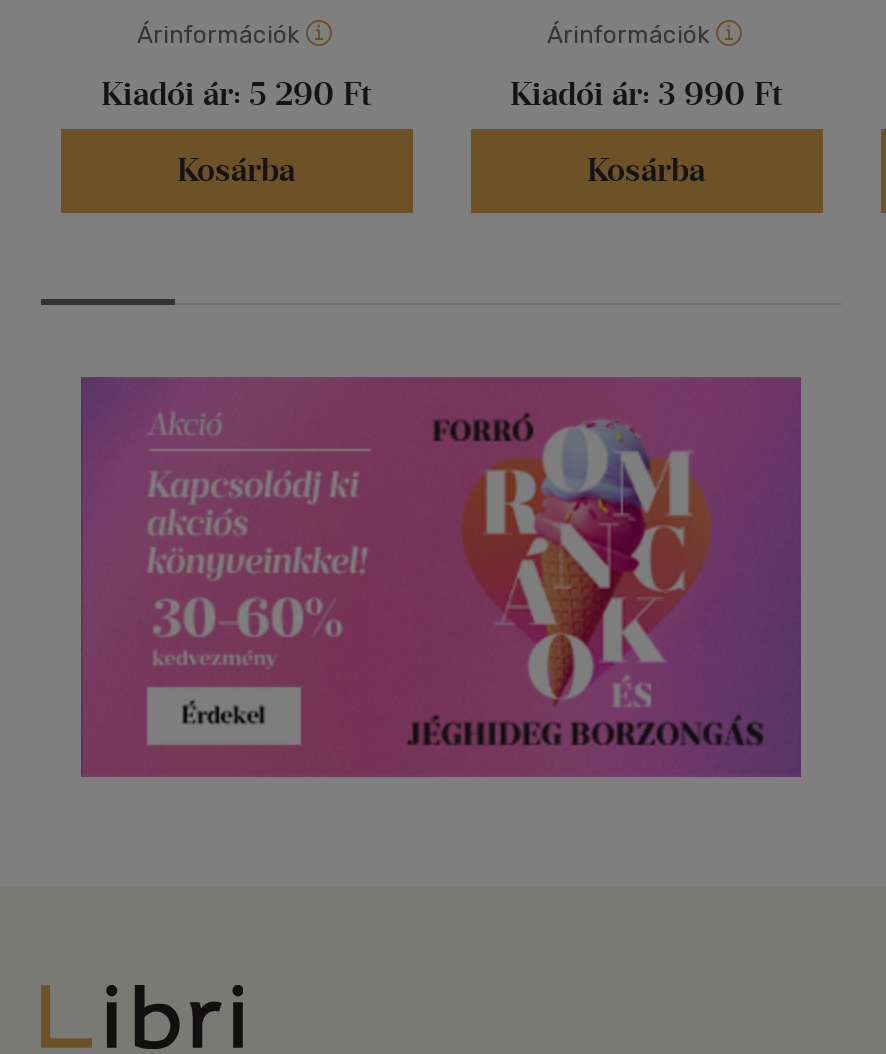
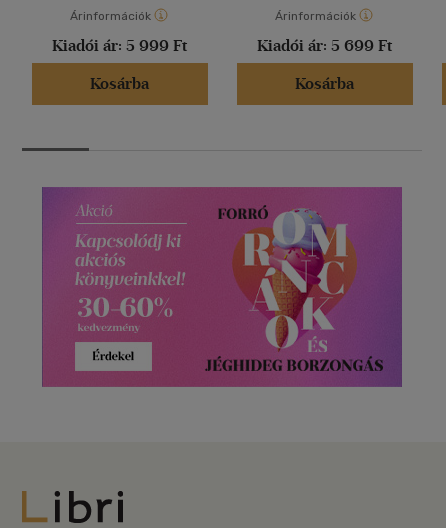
- Kiadói ár: 5 290 Ft
+ Kiadói ár: 5 999 Ft

- Kiadói ár: 3 990 Ft
+ Kiadói ár: 5 699 Ft
